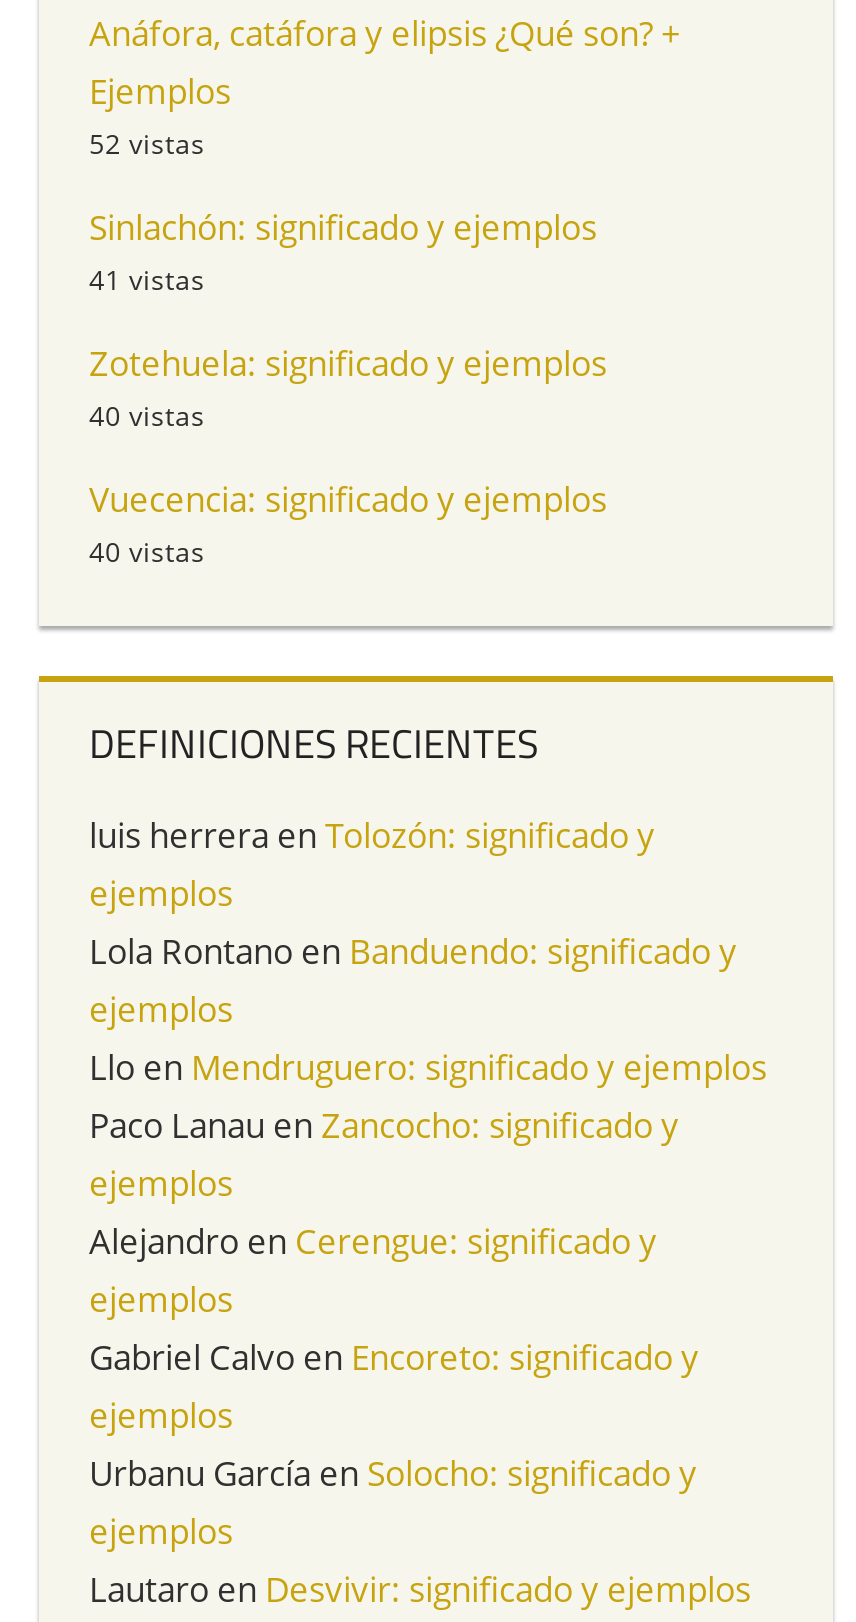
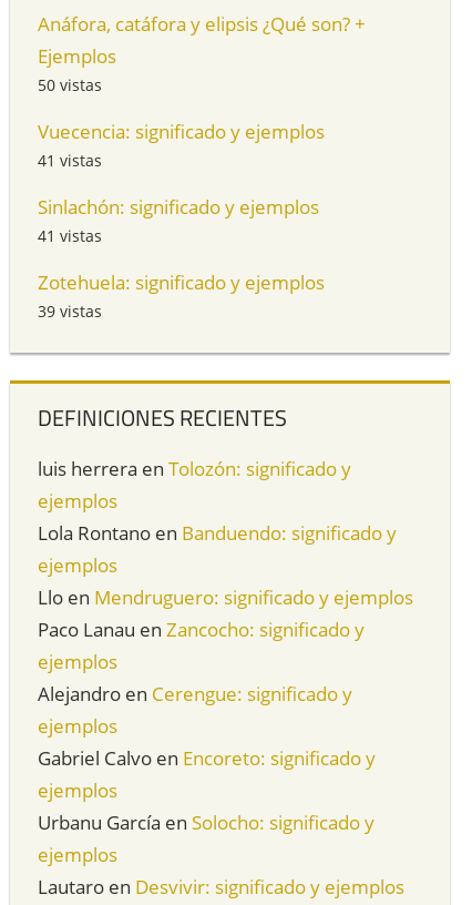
- 52 vistas
+ 50 vistas
+ 41 vistas

moved down: Sinlachón: significado y ejemplos | 41 vistas | Zotehuela: significado y ejemplos

- 40 vistas
- 40 vistas
+ 39 vistas

moved up: Vuecencia: significado y ejemplos
